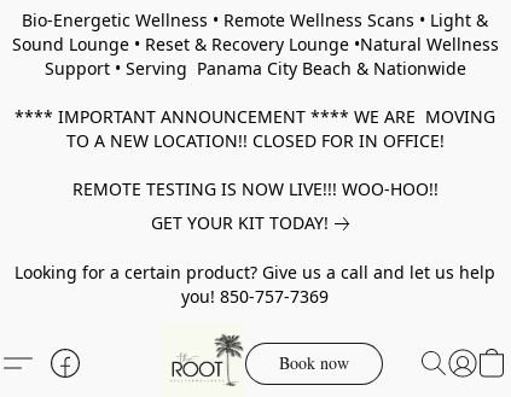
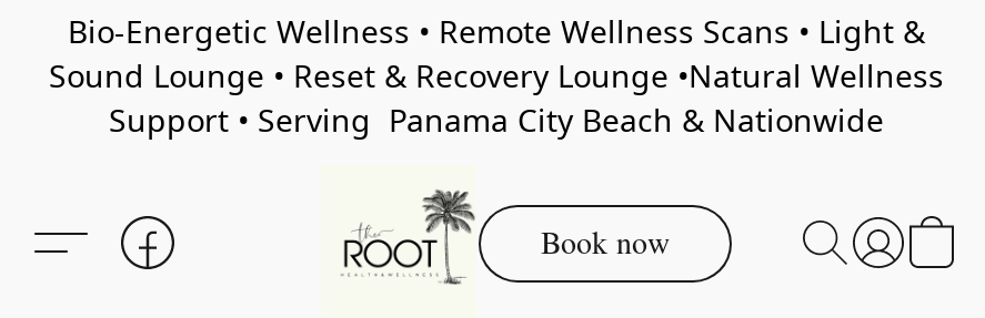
- **** IMPORTANT ANNOUNCEMENT **** WE ARE MOVING
- TO A NEW LOCATION!! CLOSED FOR IN OFFICE!
- REMOTE TESTING IS NOW LIVE!!! WOO-HOO!!
- GET YOUR KIT TODAY!
- Looking for a certain product? Give us a call and let us help
- you! 850-757-7369
